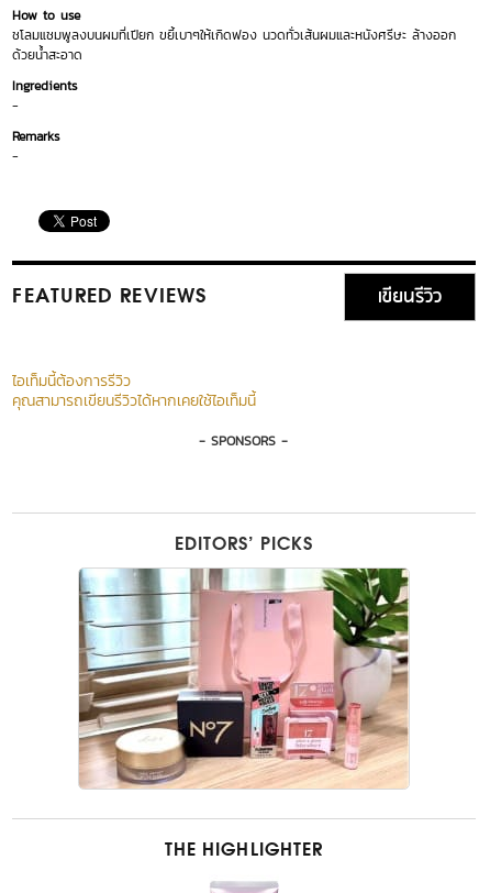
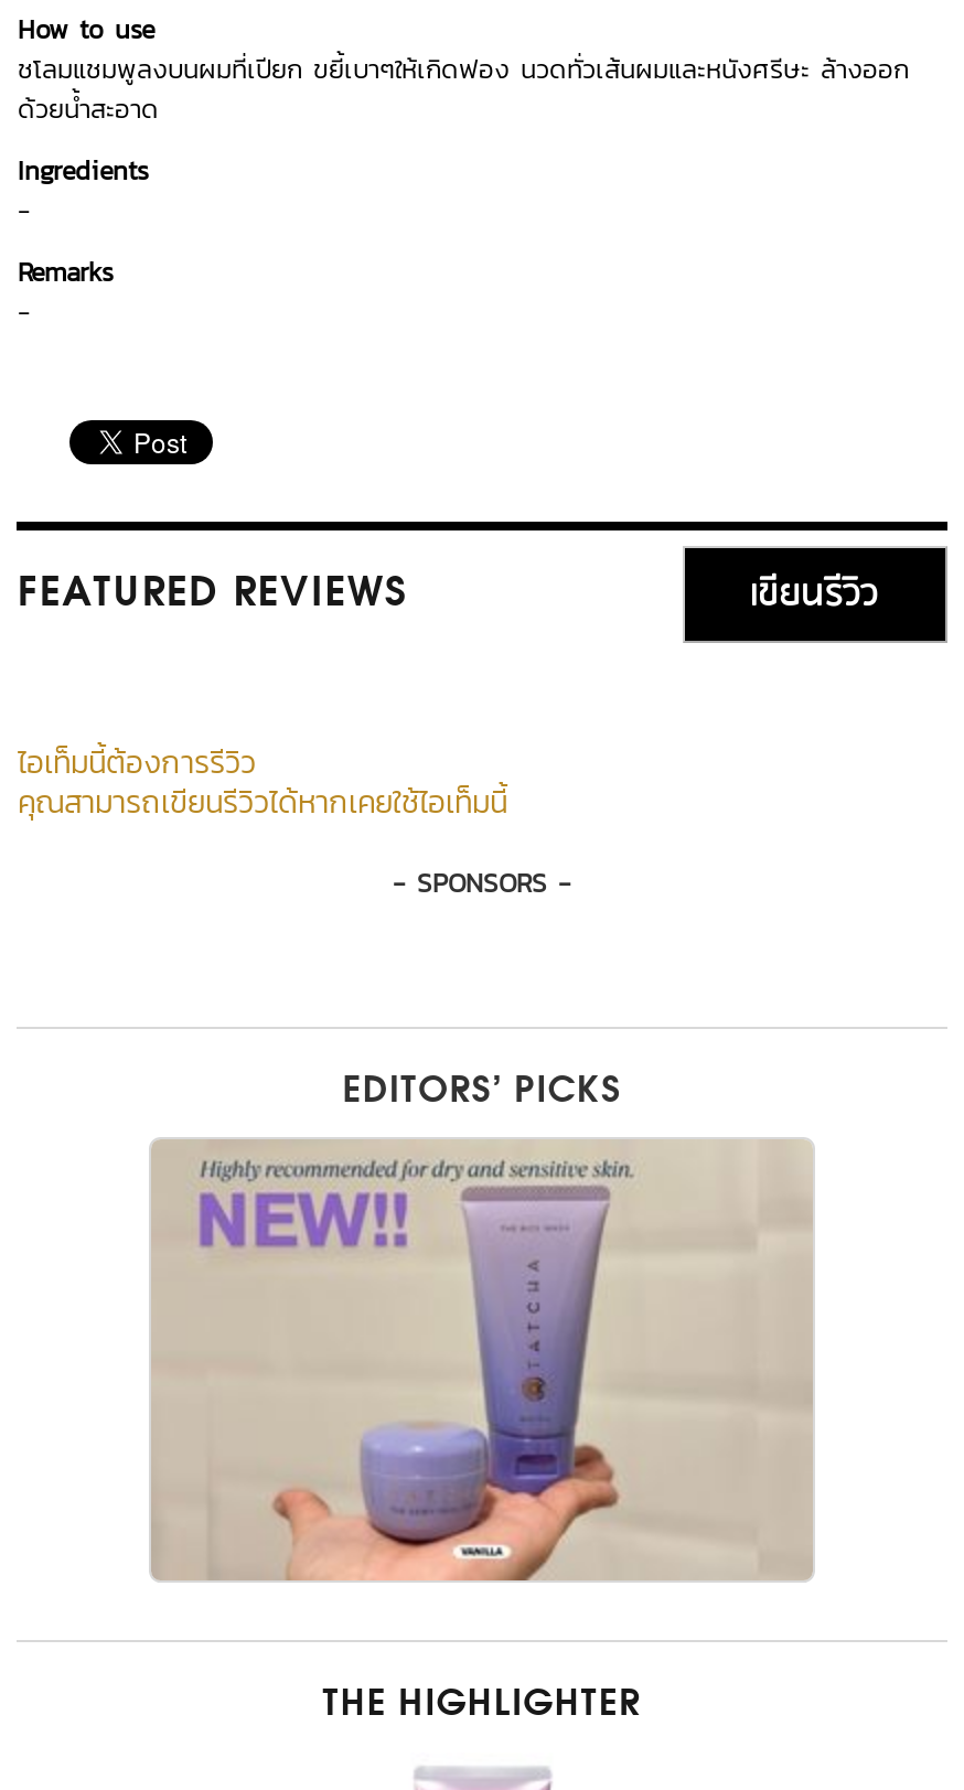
- [image]
+ [image]
